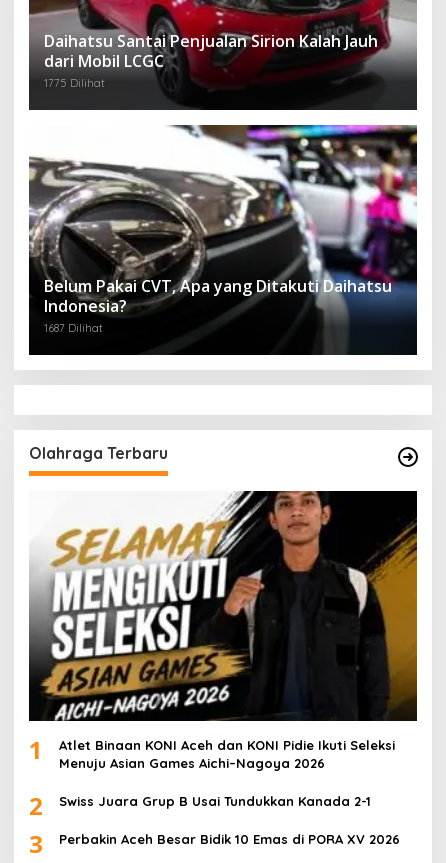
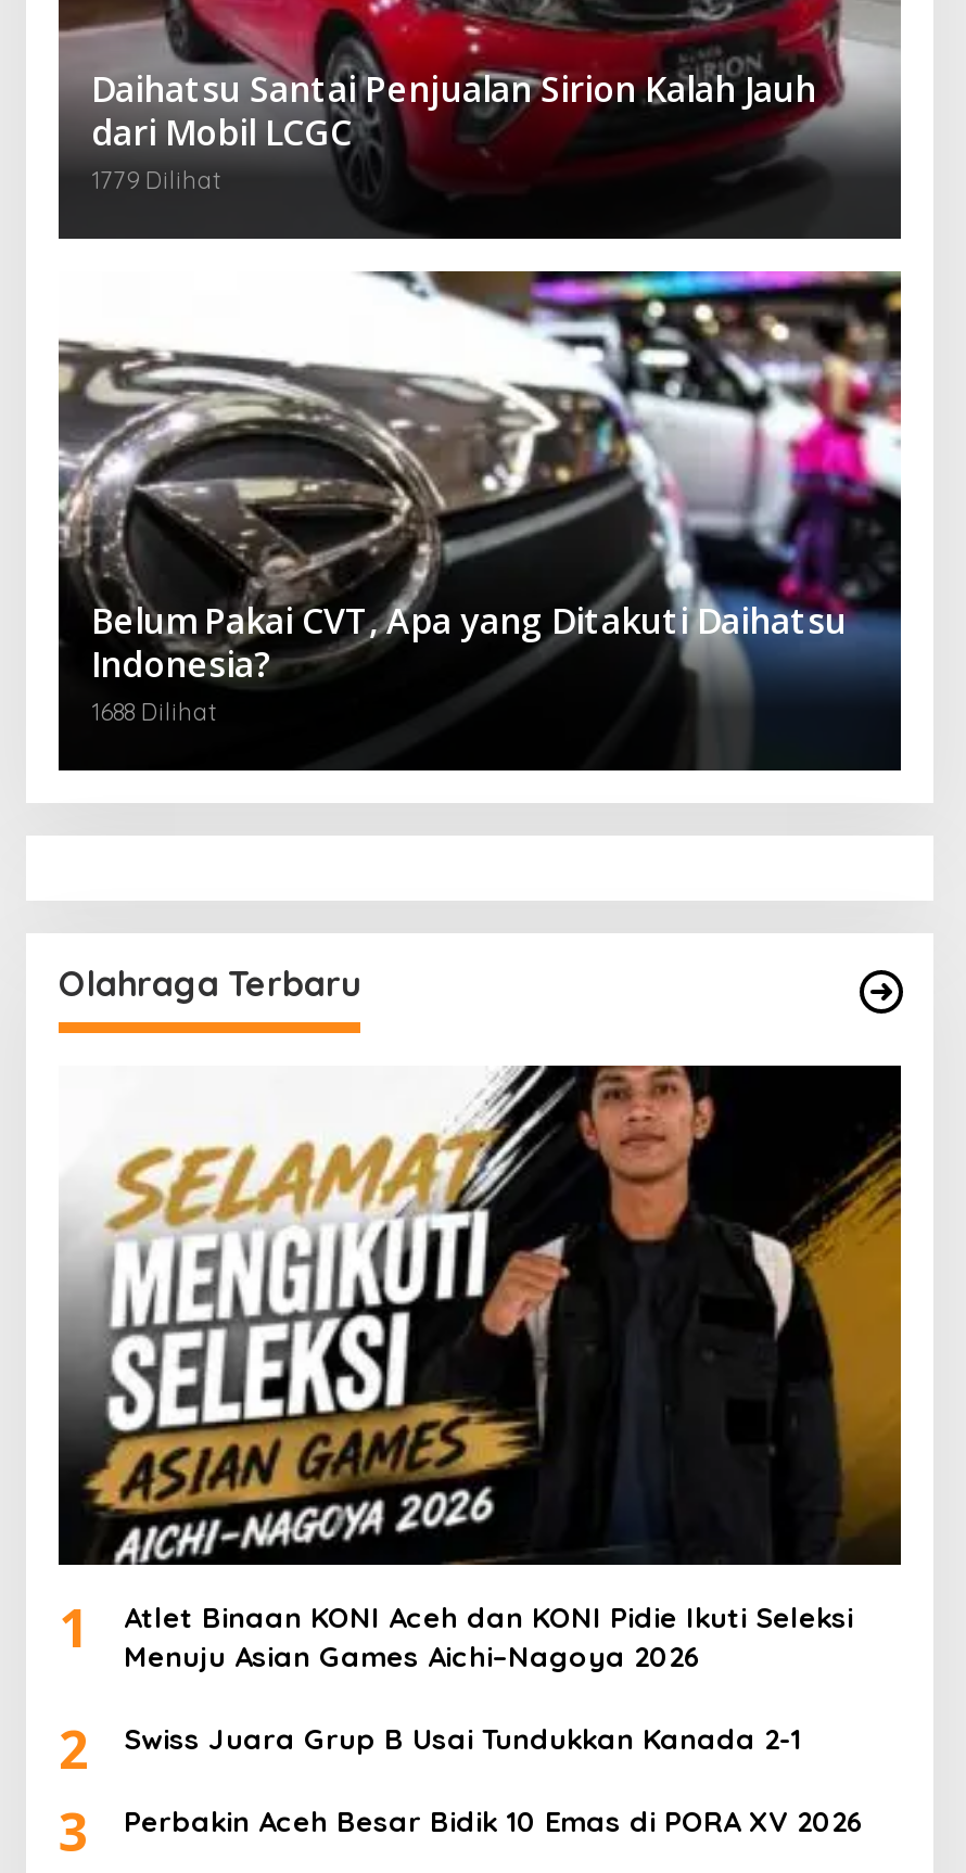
- 1775 Dilihat
+ 1779 Dilihat

- 1687 Dilihat
+ 1688 Dilihat
